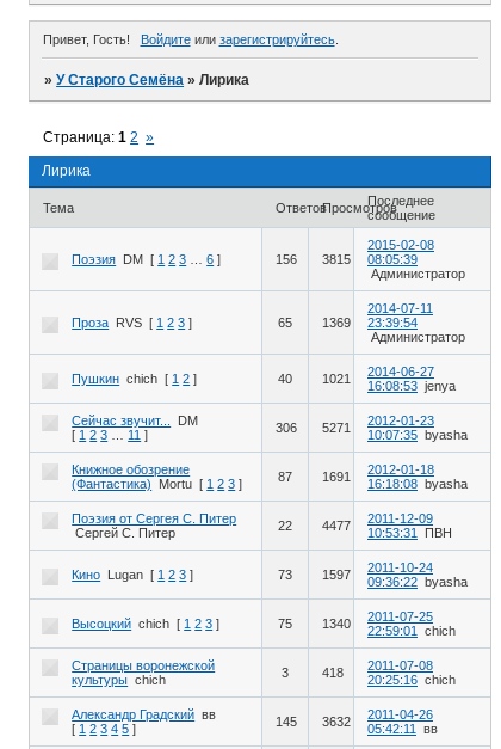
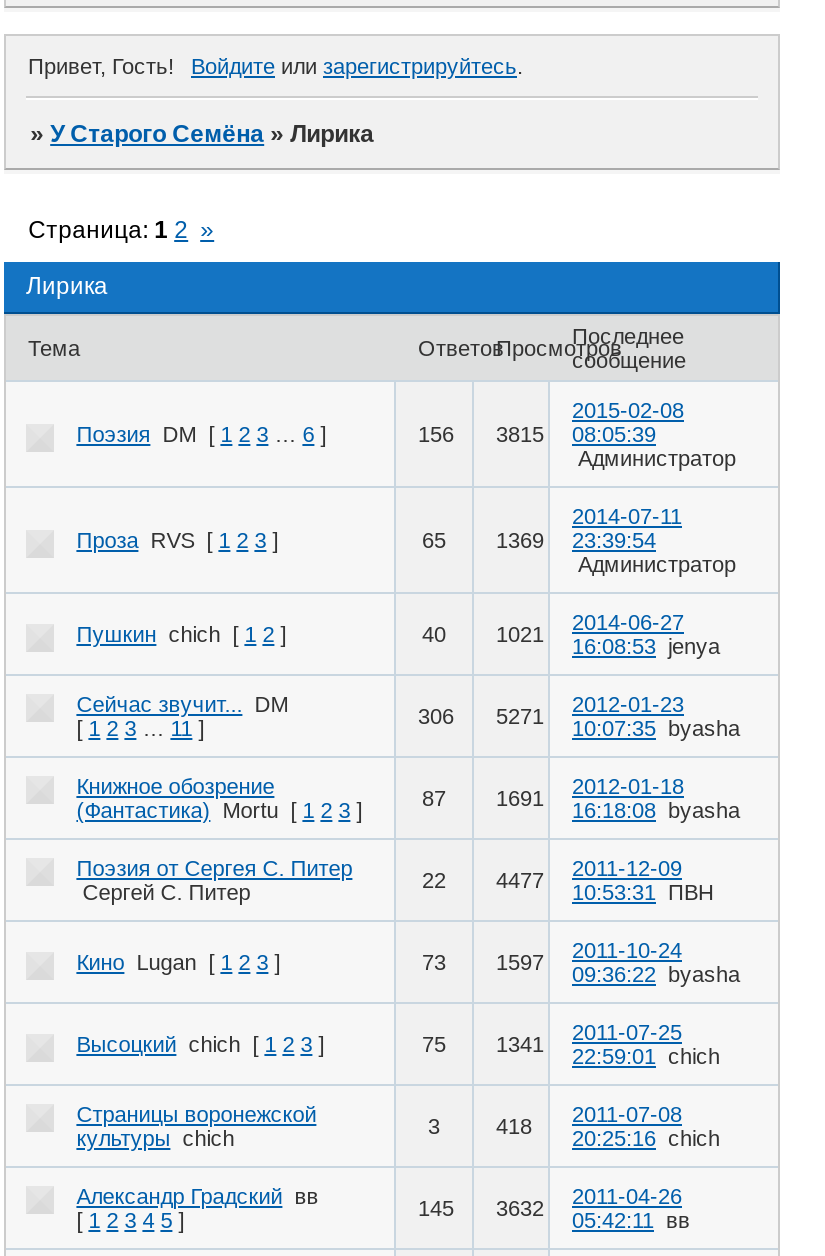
- 1340 2011-07-25 22:59:01 chich
+ 1341 2011-07-25 22:59:01 chich
